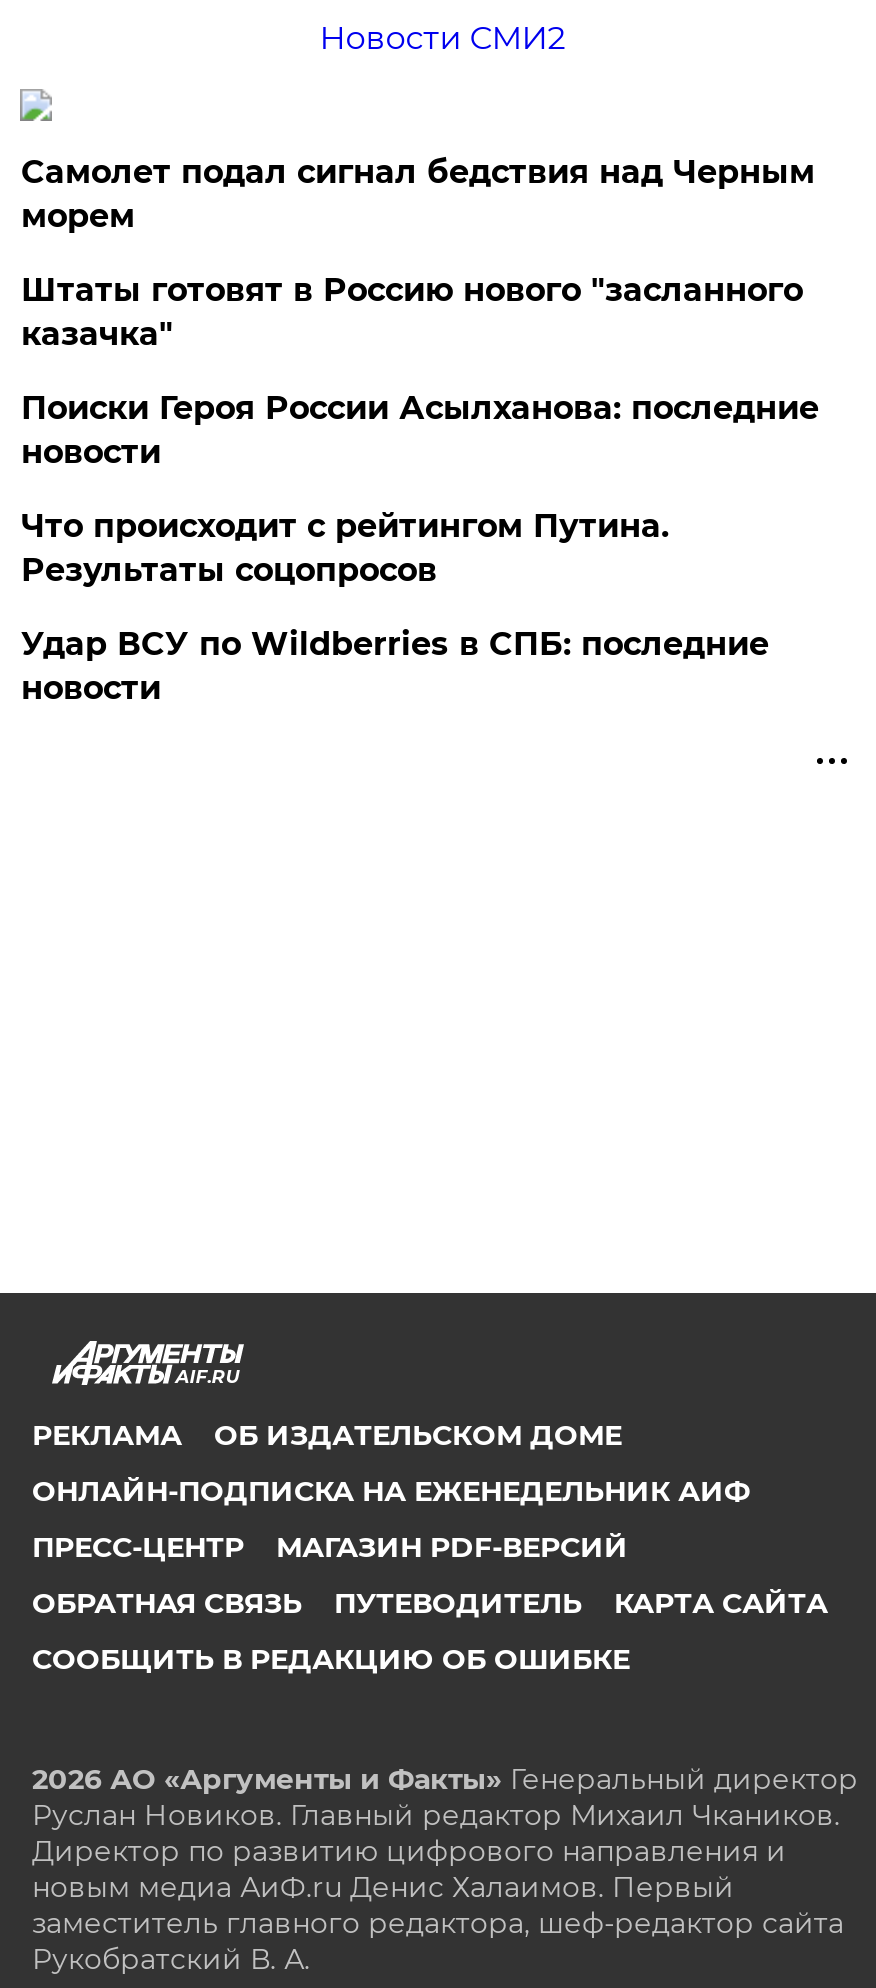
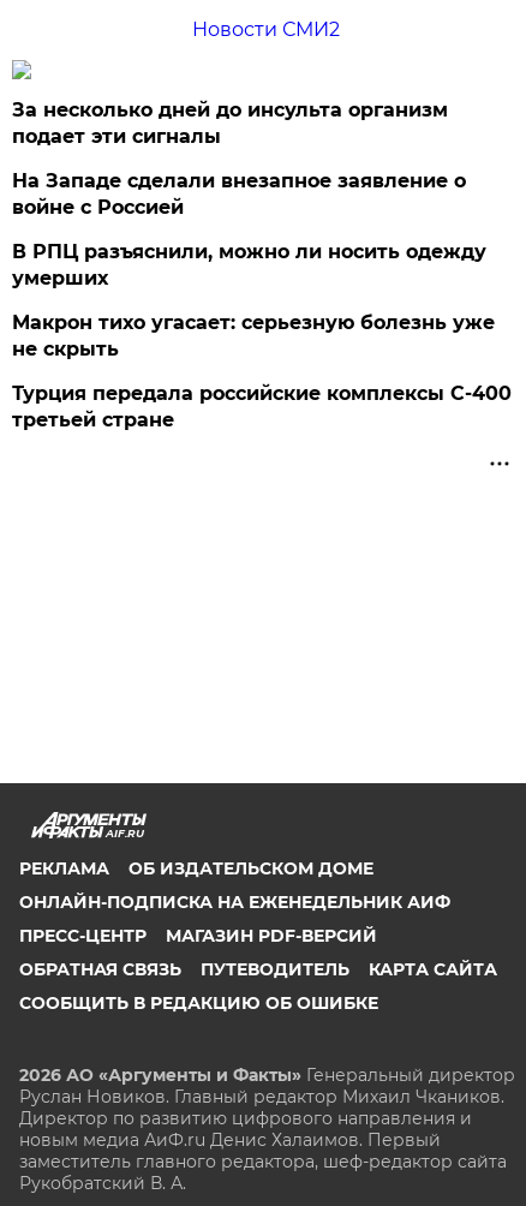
- Самолет подал сигнал бедствия над Черным
- морем
+ За несколько дней до инсульта организм
+ подает эти сигналы

- Штаты готовят в Россию нового "засланного
- казачка"
+ На Западе сделали внезапное заявление о
+ войне с Россией

- Поиски Героя России Асылханова: последние
- новости
+ В РПЦ разъяснили, можно ли носить одежду
+ умерших

- Что происходит с рейтингом Путина.
- Результаты соцопросов
+ Макрон тихо угасает: серьезную болезнь уже
+ не скрыть

- Удар ВСУ по Wildberries в СПБ: последние
- новости
+ Турция передала российские комплексы С-400
+ третьей стране
